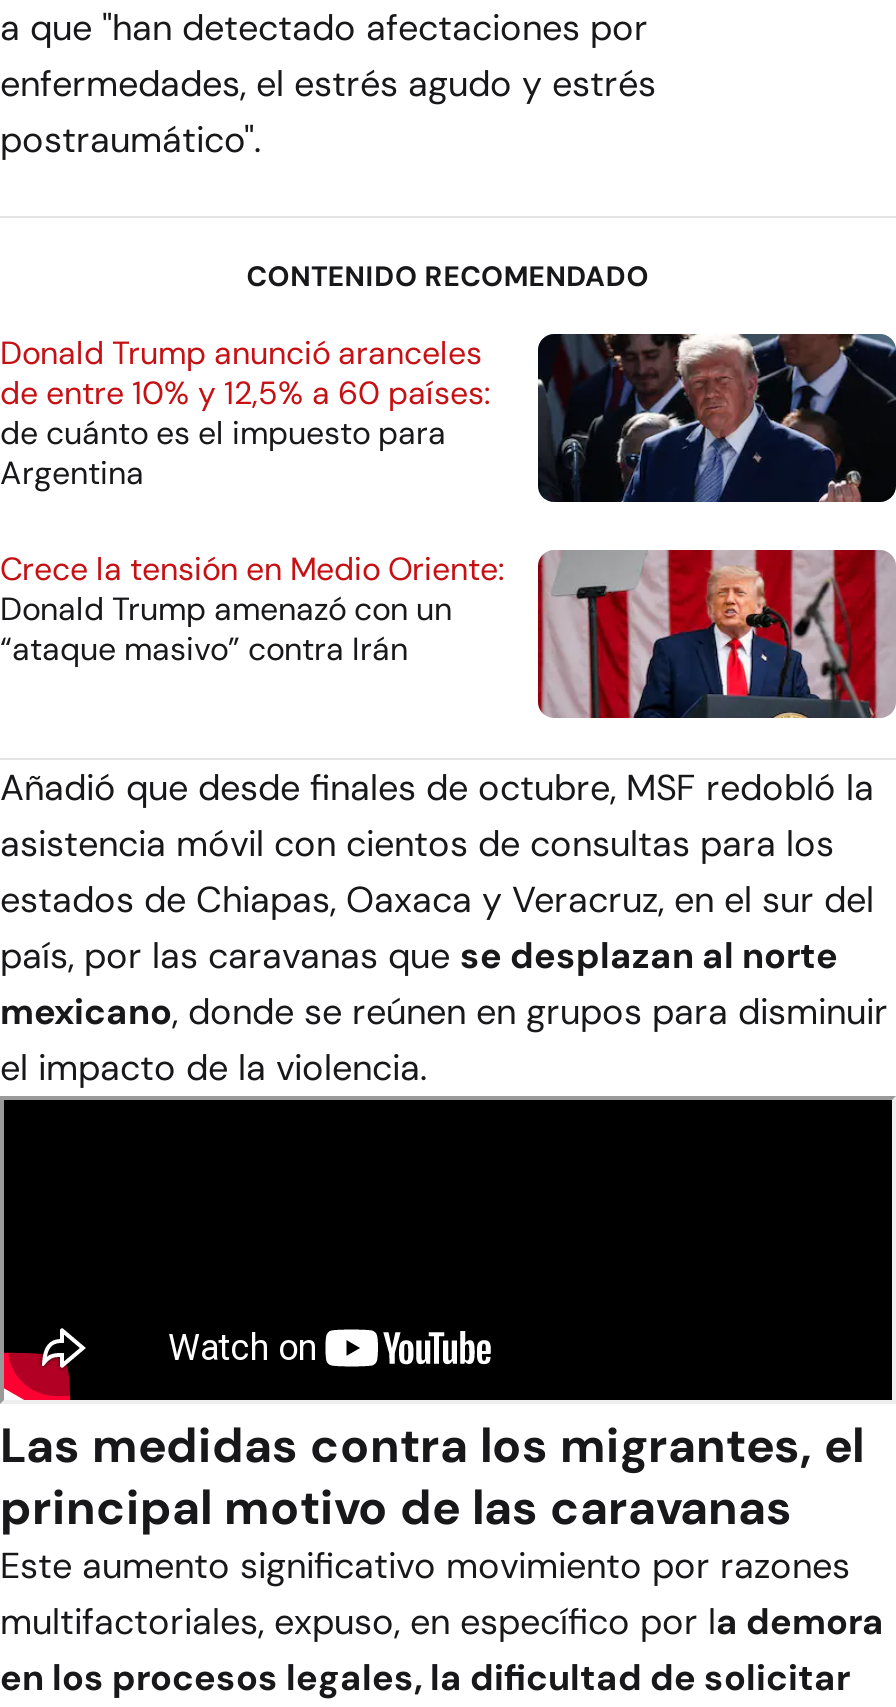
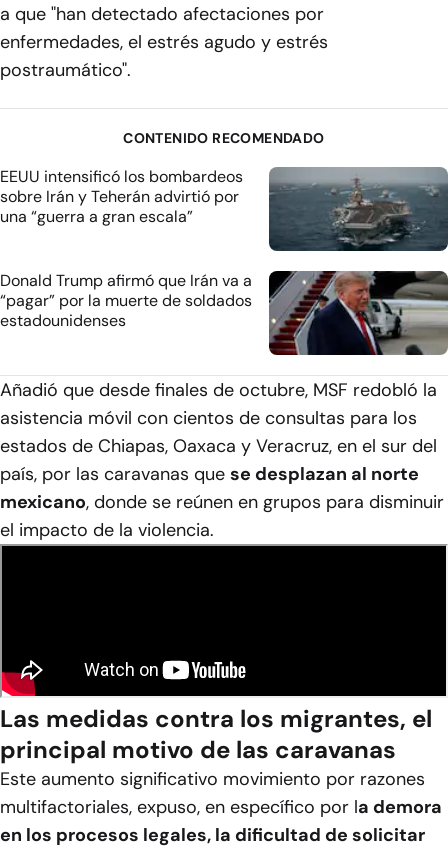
- [image]
- Donald Trump anunció aranceles
- de entre 10% y 12,5% a 60 países:
- de cuánto es el impuesto para
- Argentina
+ [image]
+ EEUU intensificó los bombardeos
+ sobre Irán y Teherán advirtió por
+ una “guerra a gran escala”

- [image]
- Crece la tensión en Medio Oriente:
- Donald Trump amenazó con un
- “ataque masivo” contra Irán
+ [image]
+ Donald Trump afirmó que Irán va a
+ “pagar” por la muerte de soldados
+ estadounidenses
